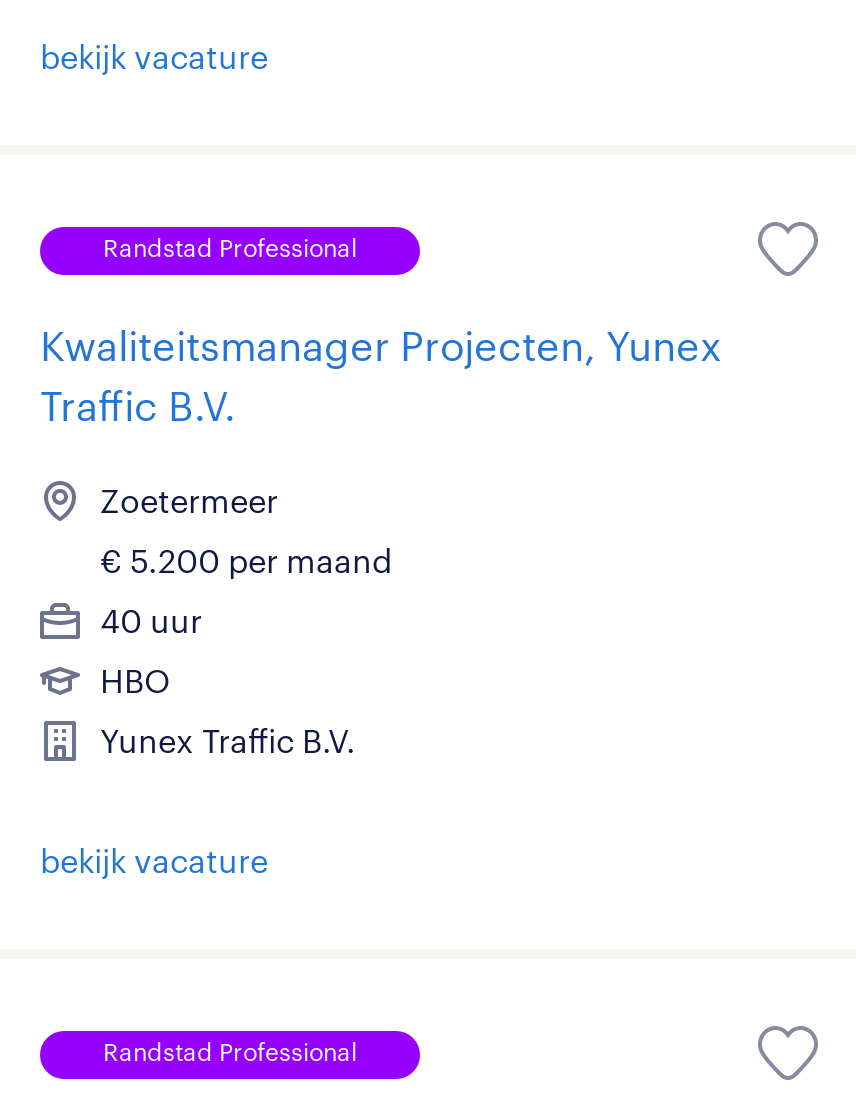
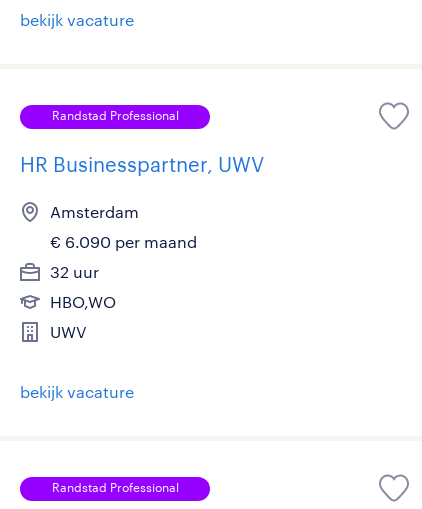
- Kwaliteitsmanager Projecten, Yunex
- Traffic B.V.
+ HR Businesspartner, UWV

- Zoetermeer
+ Amsterdam

- € 5.200 per maand
+ € 6.090 per maand

- 40 uur
+ 32 uur

- HBO
+ HBO,WO

- Yunex Traffic B.V.
+ UWV
